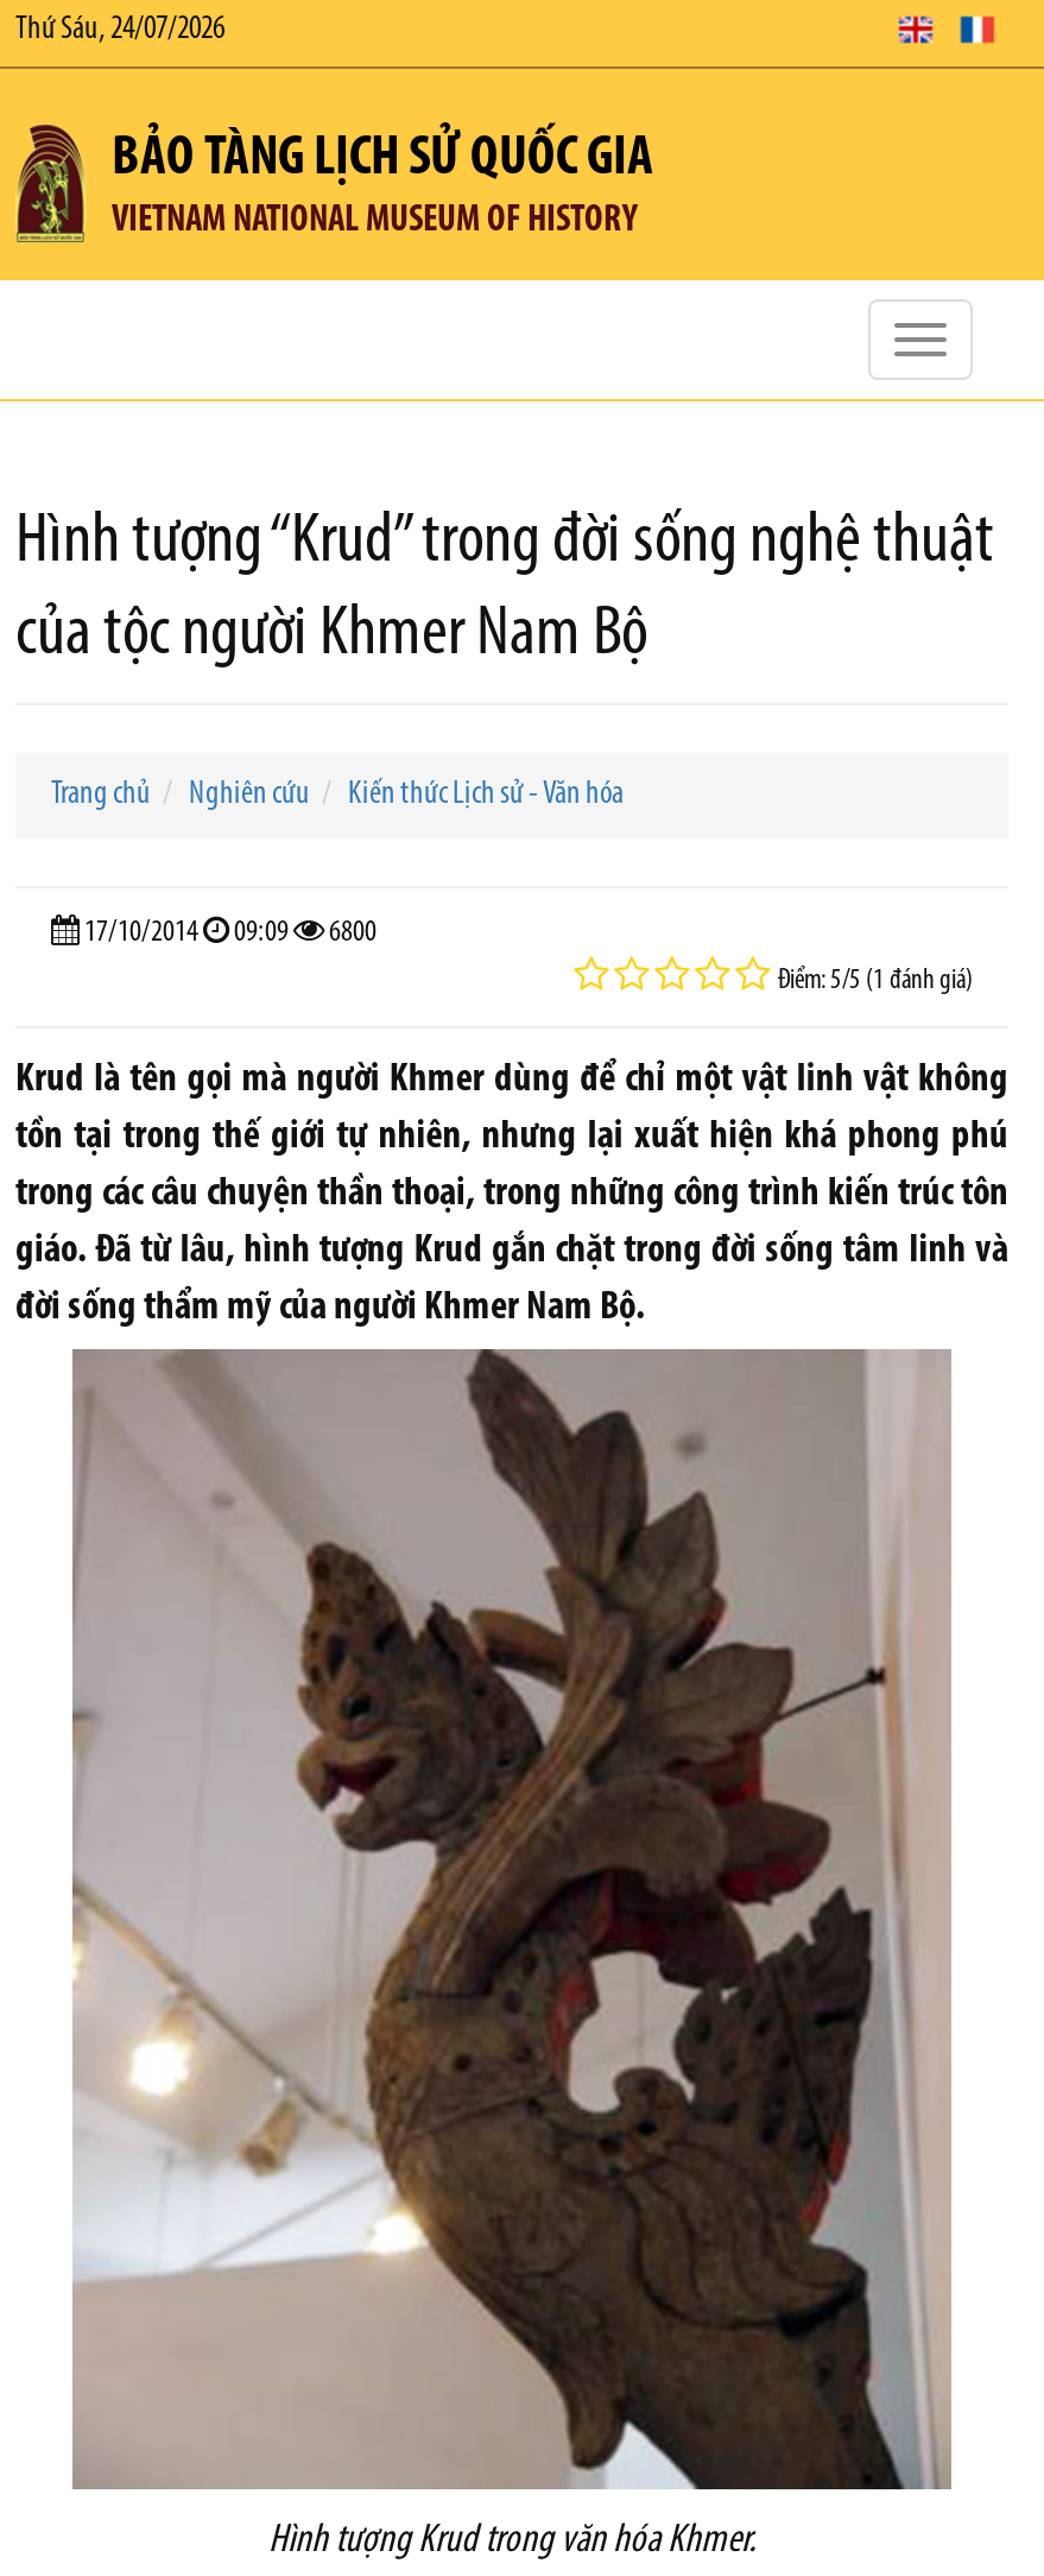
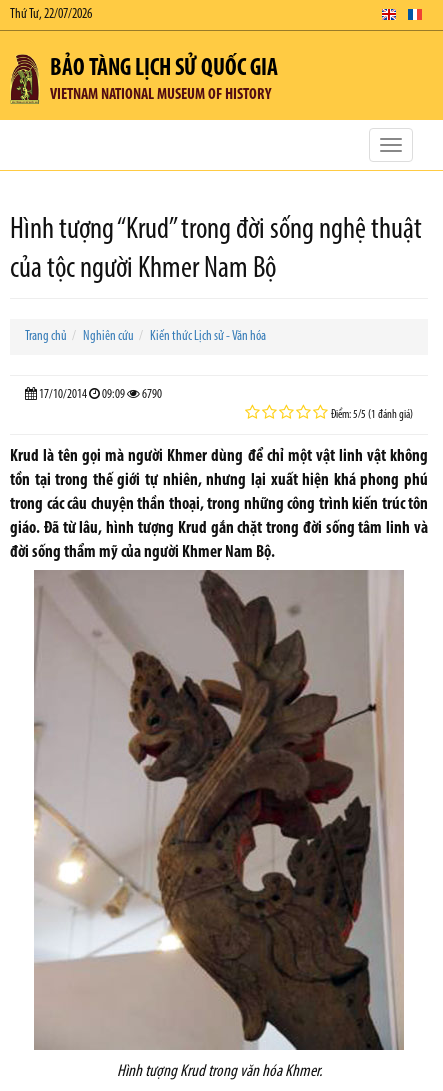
- Thứ Sáu, 24/07/2026
+ Thứ Tư, 22/07/2026

- 17/10/2014 09:09 6800
+ 17/10/2014 09:09 6790
